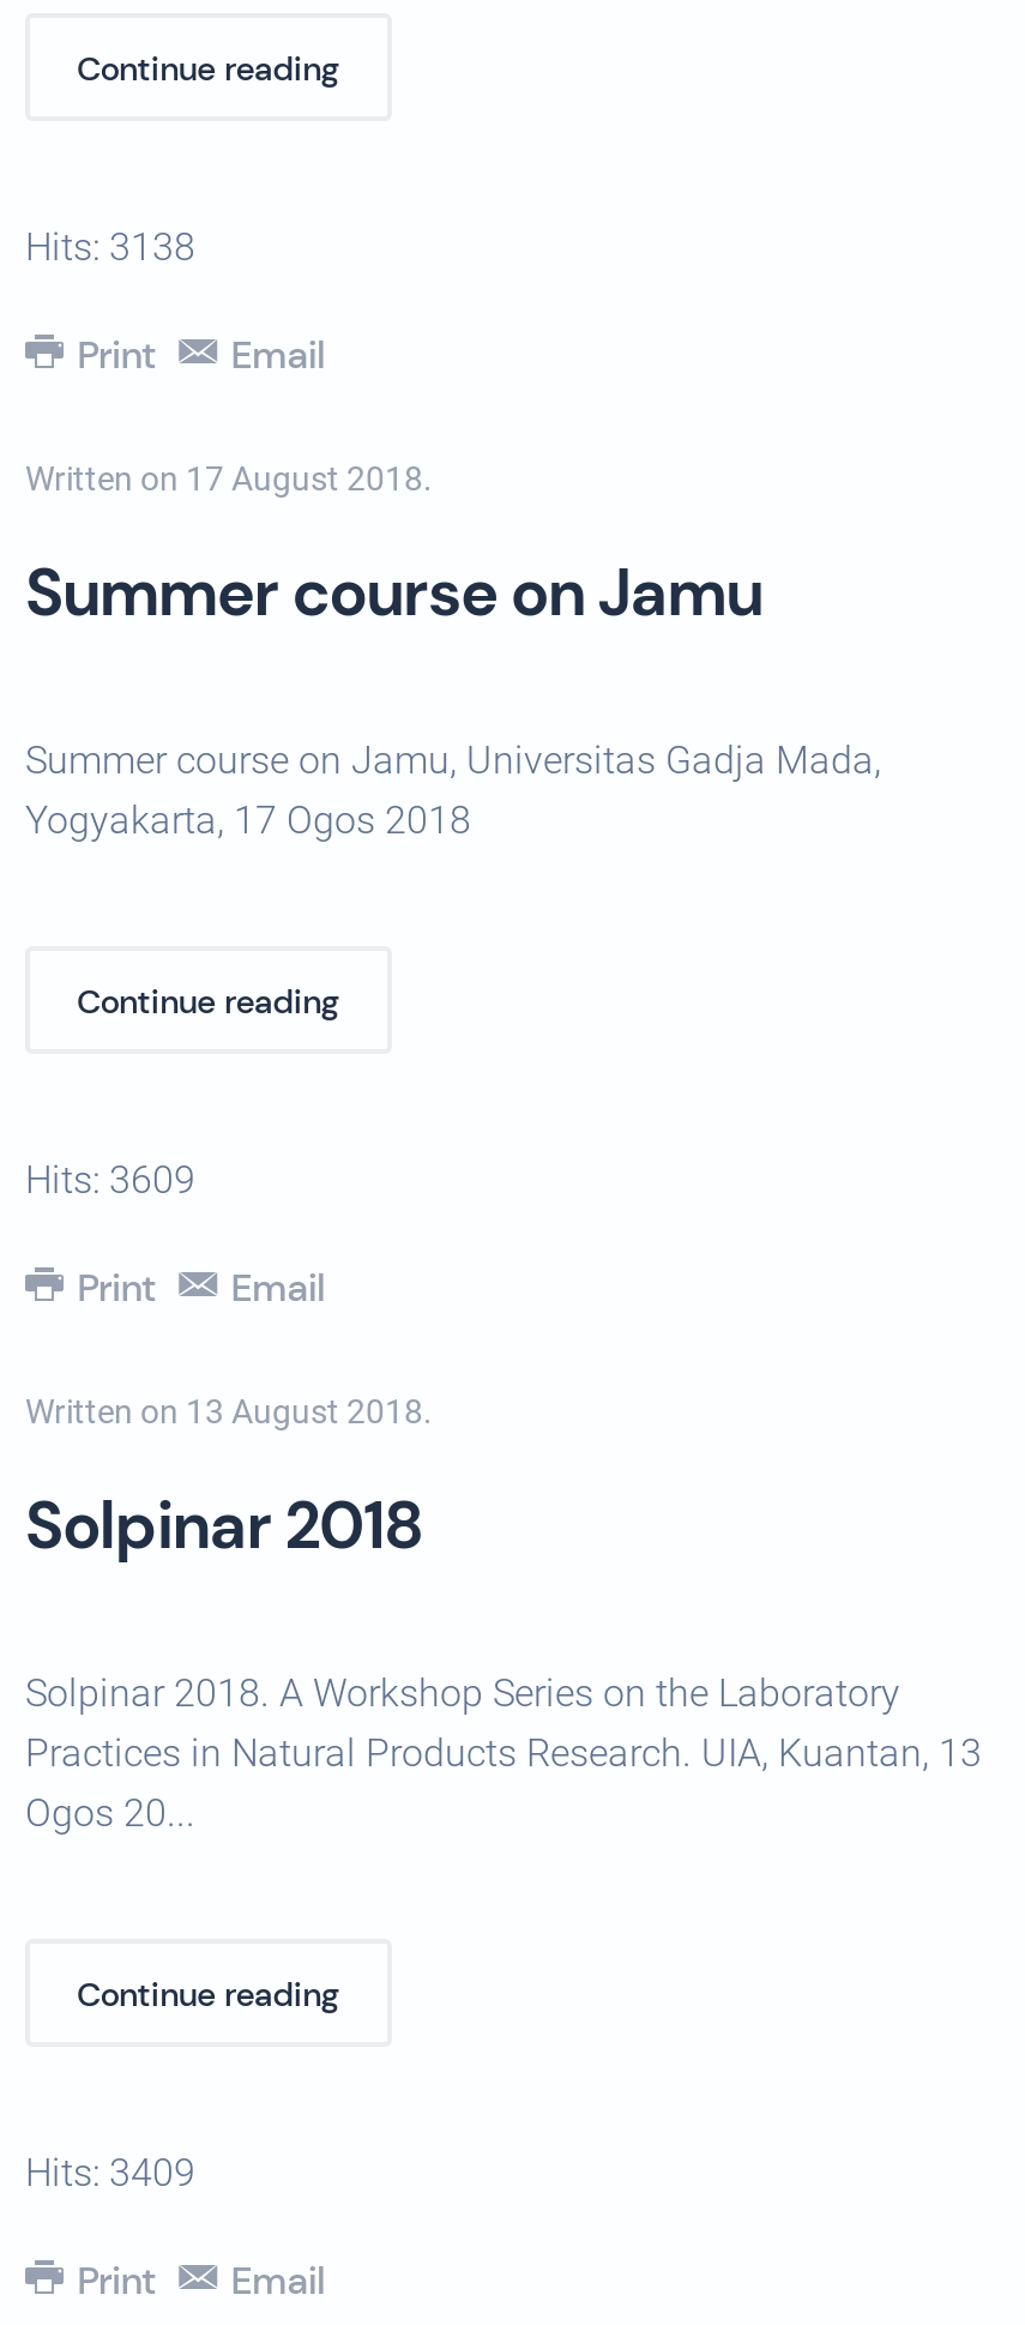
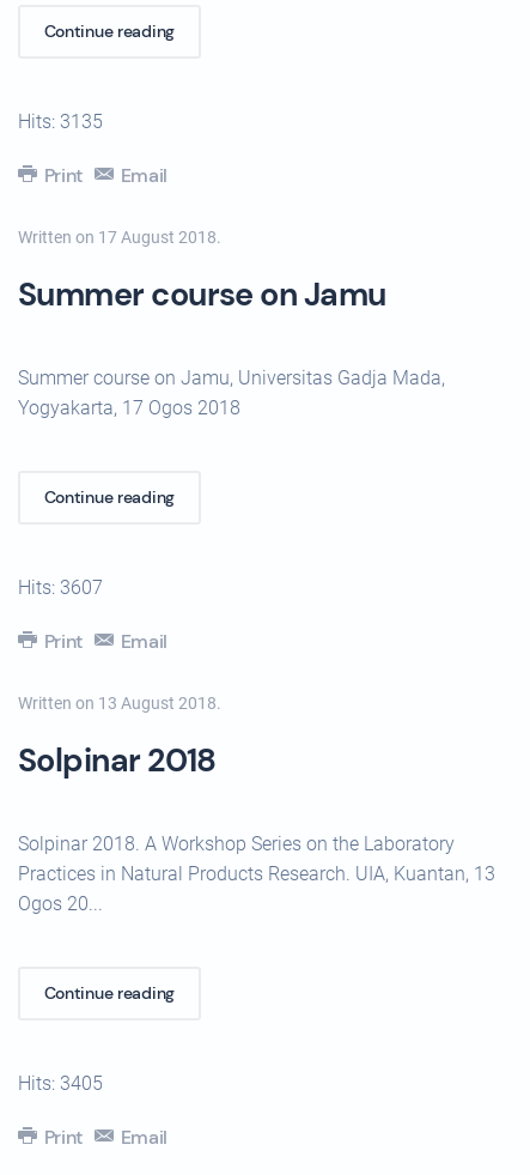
- Hits: 3138
+ Hits: 3135

- Hits: 3609
+ Hits: 3607

- Hits: 3409
+ Hits: 3405
